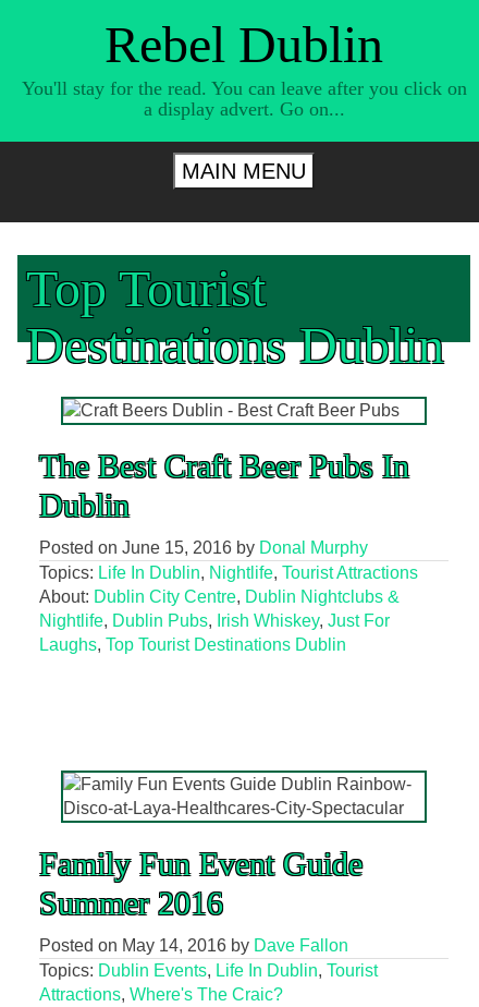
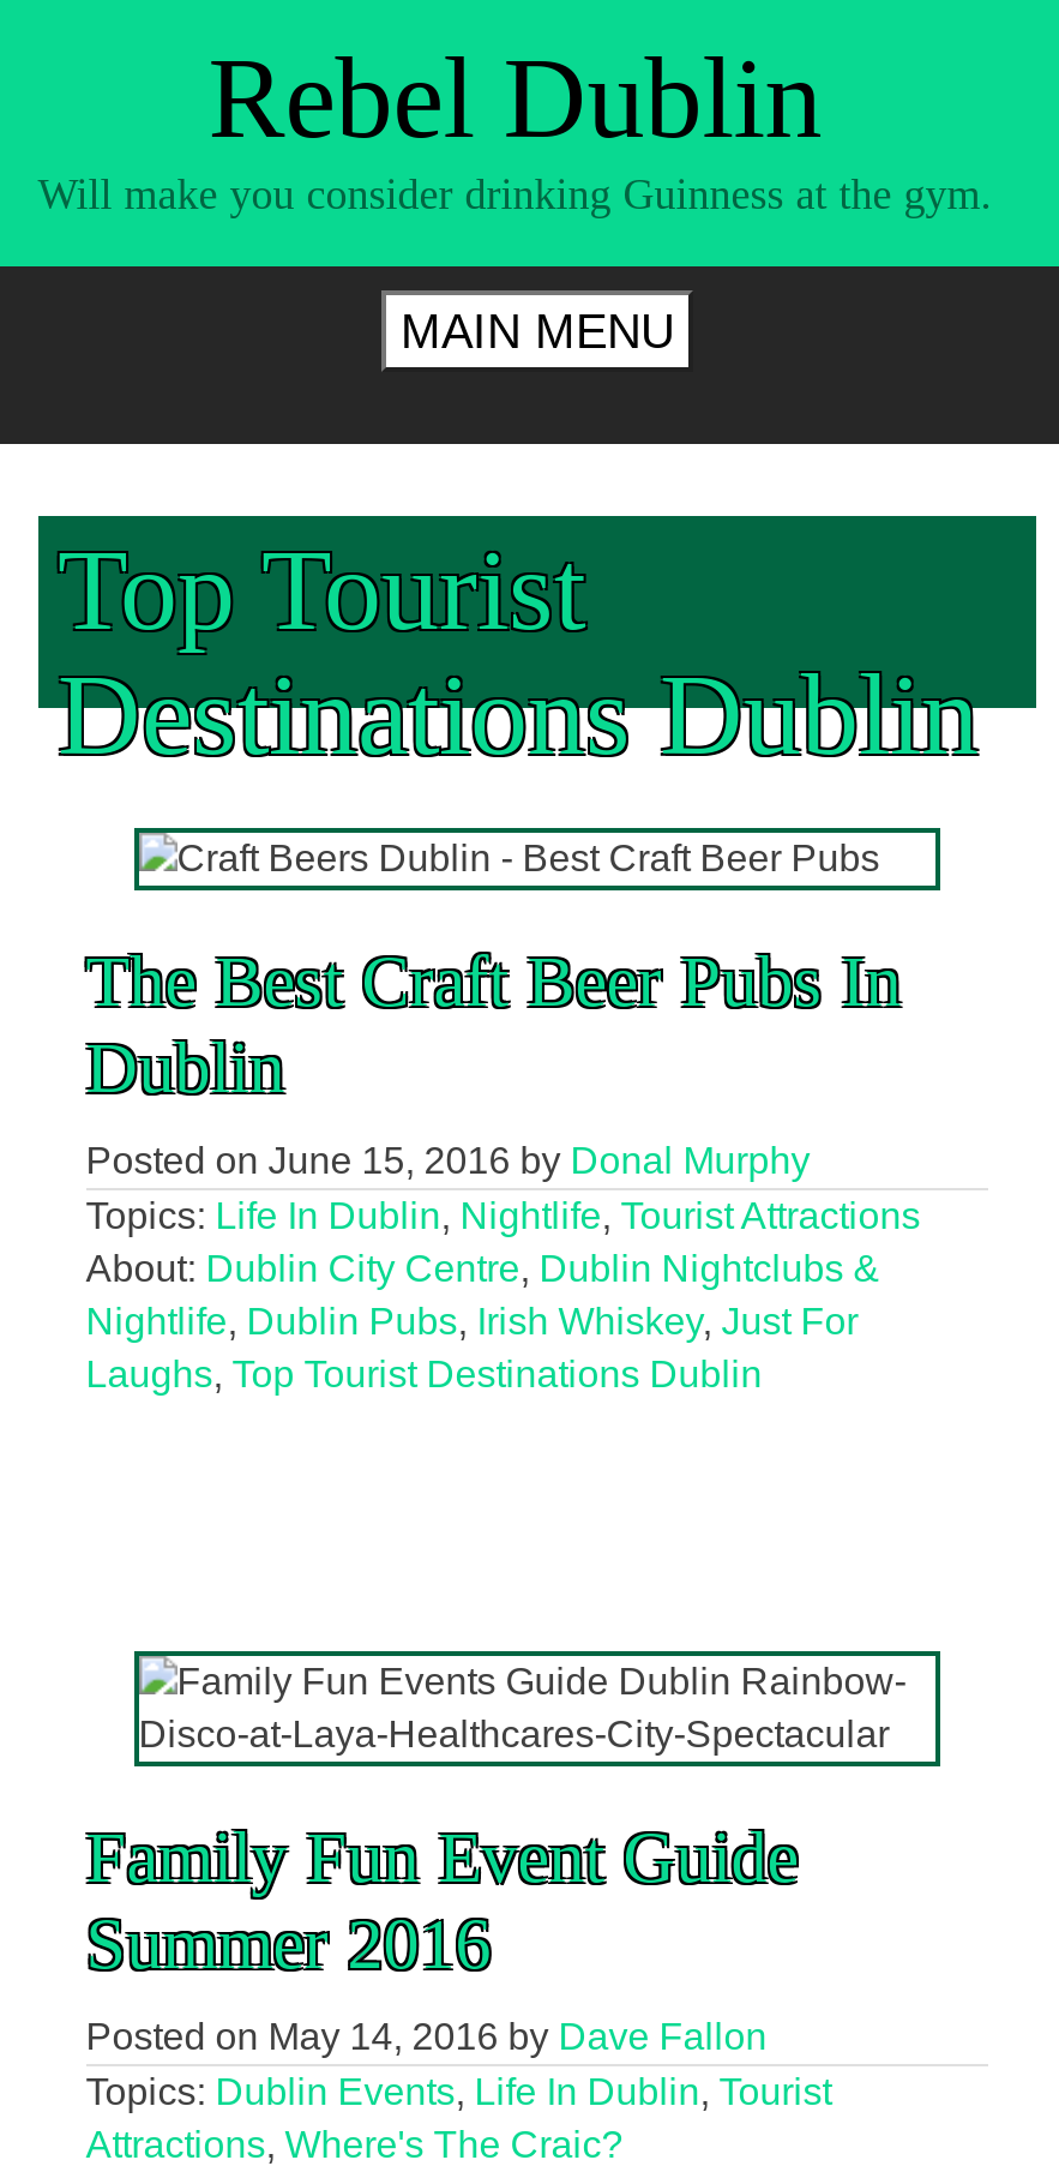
- You'll stay for the read. You can leave after you click on
- a display advert. Go on...
+ Will make you consider drinking Guinness at the gym.
